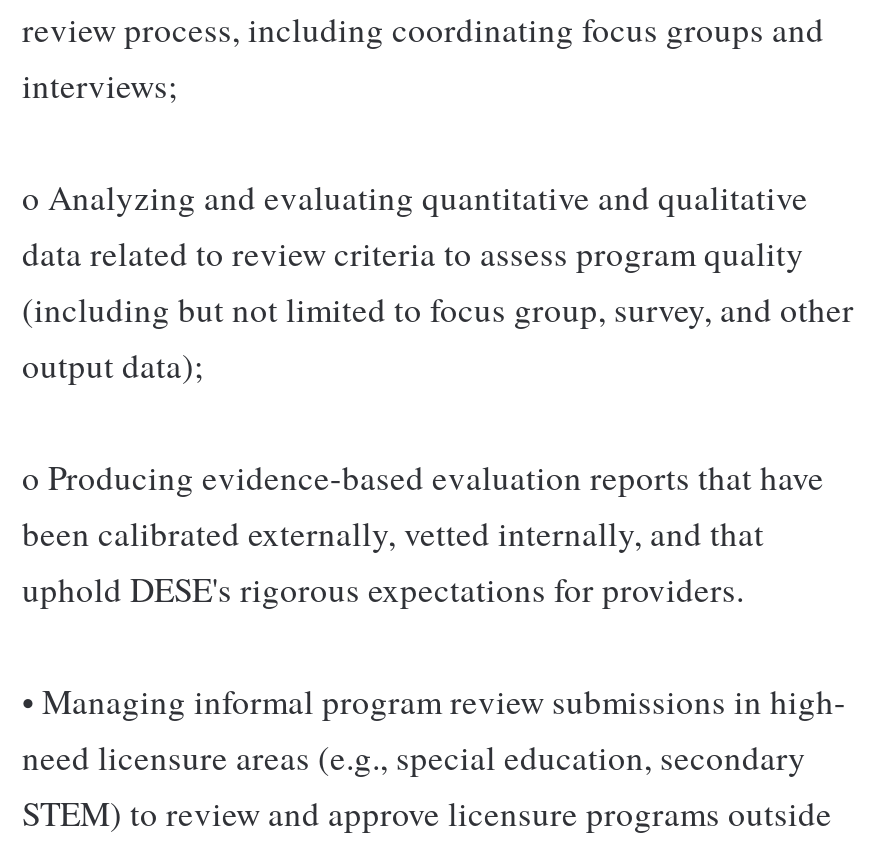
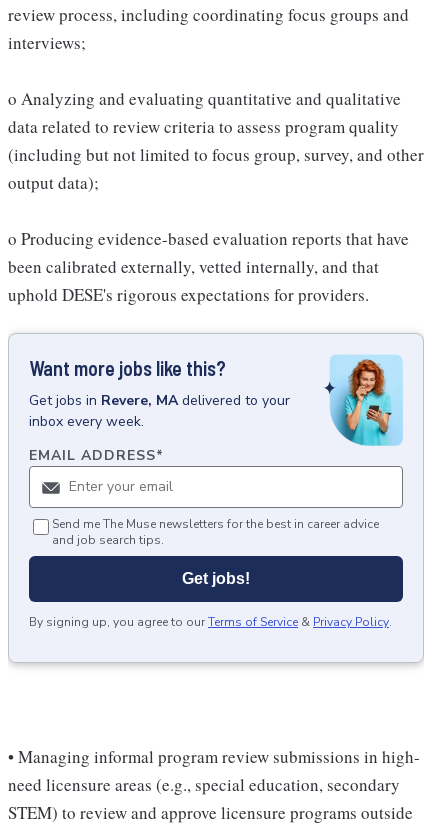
+ [image]
+ Want more jobs like this?
+ Get jobs in Revere, MA delivered to your
+ inbox every week.
+ EMAIL ADDRESS*

+ Send me The Muse newsletters for the best in career advice
+ and job search tips.
+ Get jobs!
+ By signing up, you agree to our Terms of Service & Privacy Policy.
